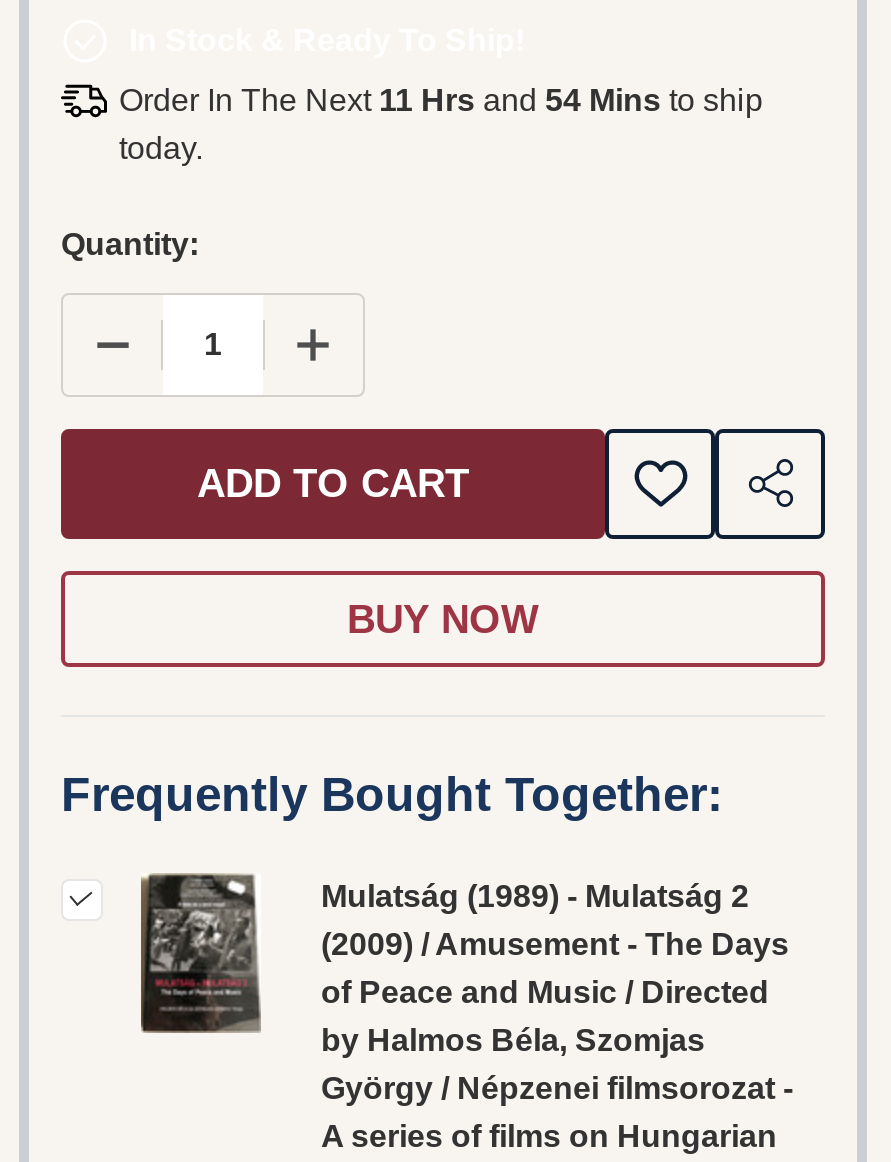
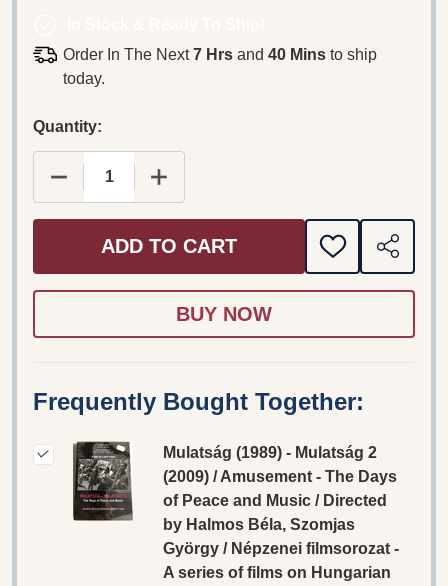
- Order In The Next 11 Hrs and 54 Mins to ship
+ Order In The Next 7 Hrs and 40 Mins to ship
